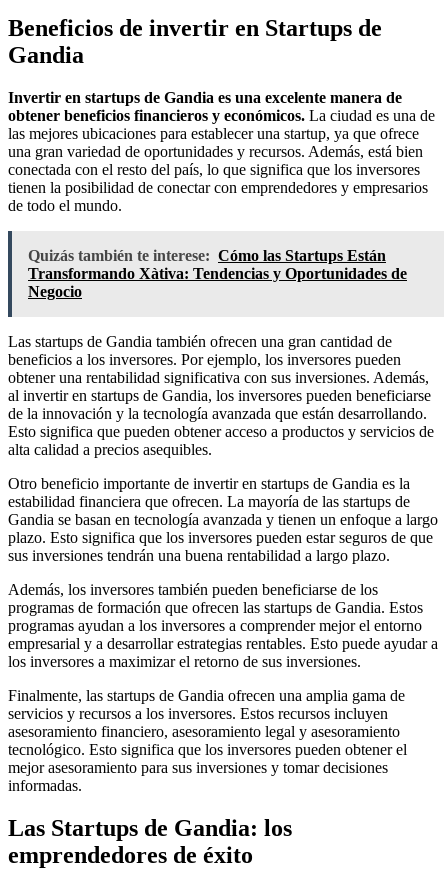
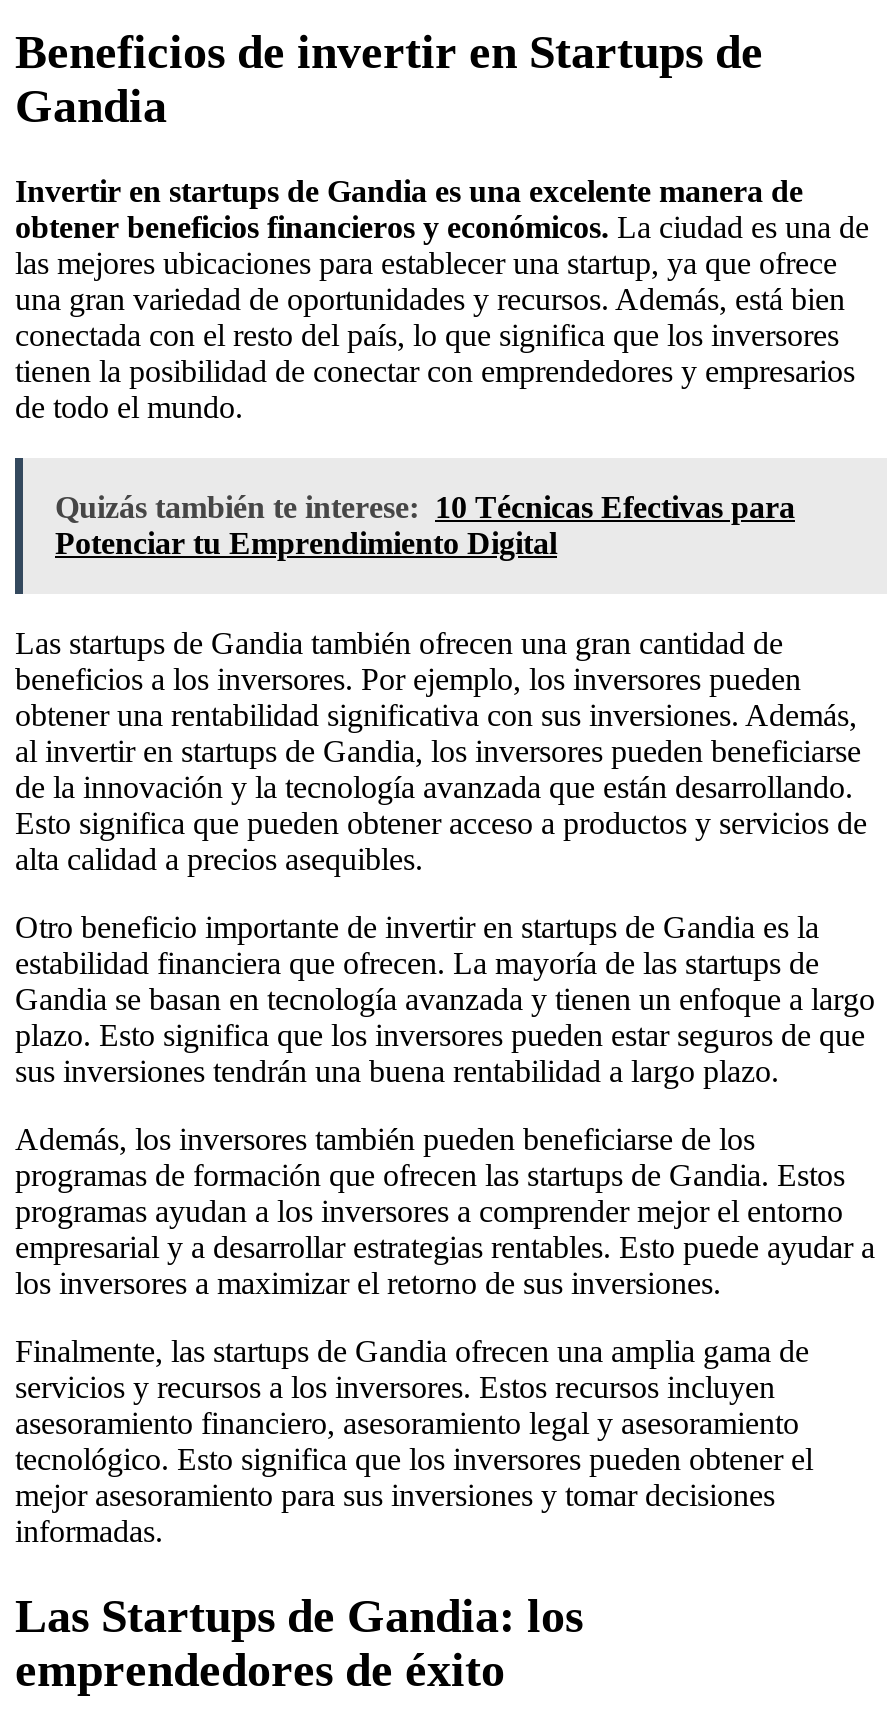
- Quizás también te interese: Cómo las Startups Están
- Transformando Xàtiva: Tendencias y Oportunidades de
- Negocio
+ Quizás también te interese: 10 Técnicas Efectivas para
+ Potenciar tu Emprendimiento Digital
